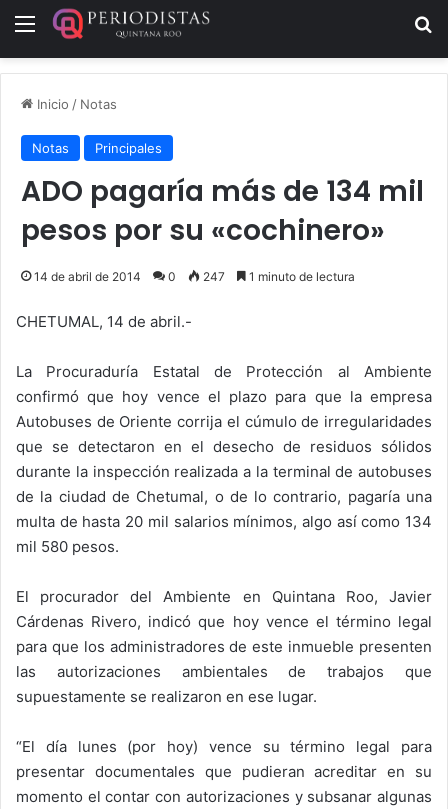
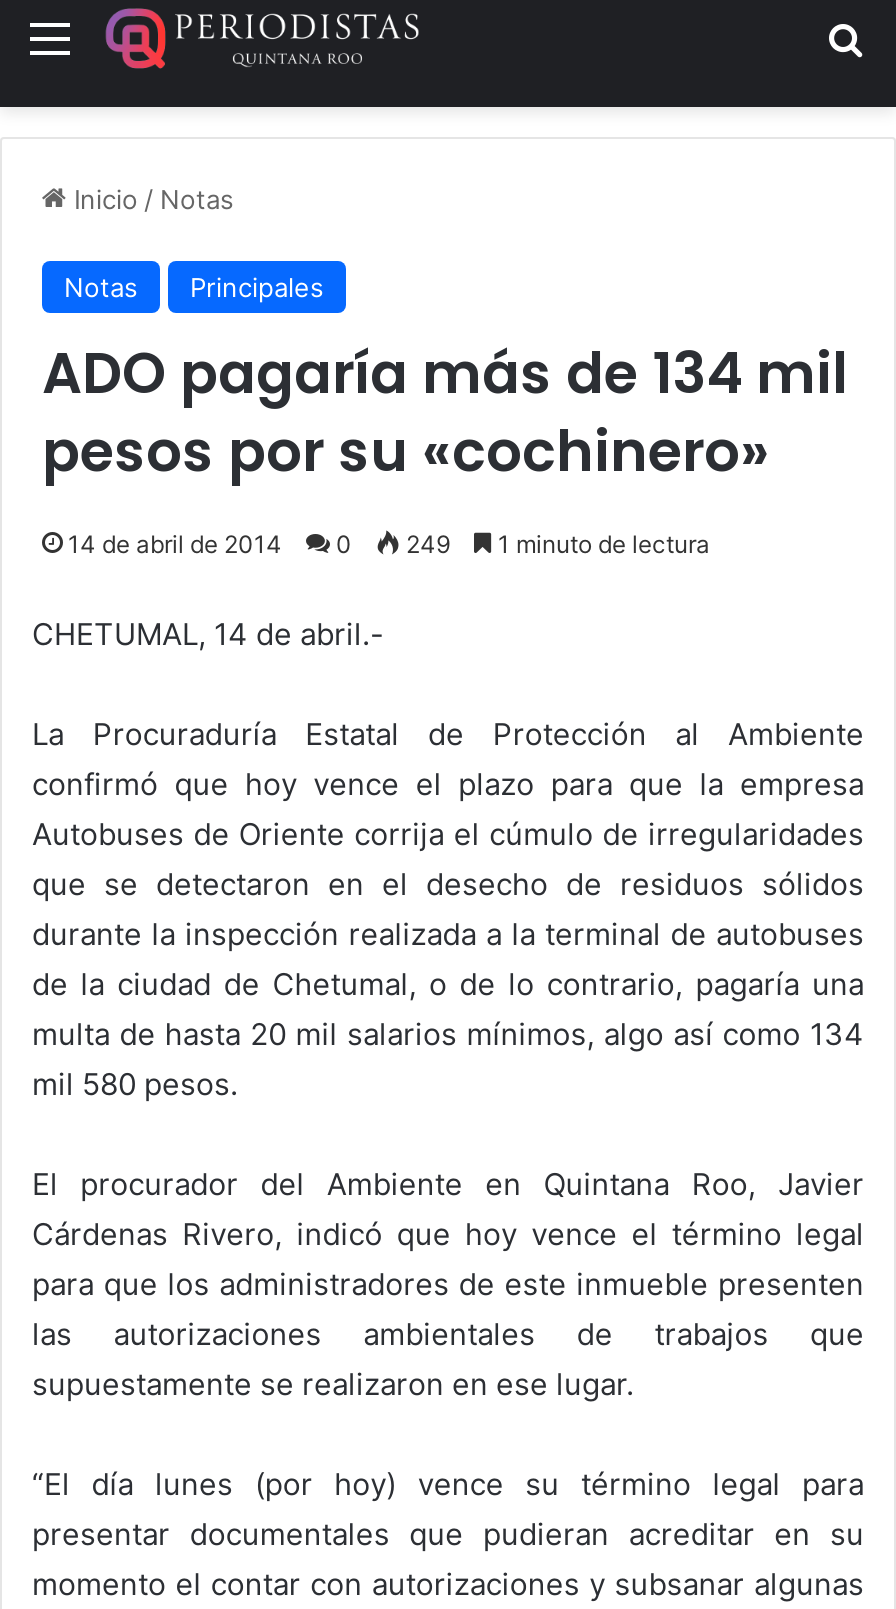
- 14 de abril de 2014 0 247 1 minuto de lectura
+ 14 de abril de 2014 0 249 1 minuto de lectura
